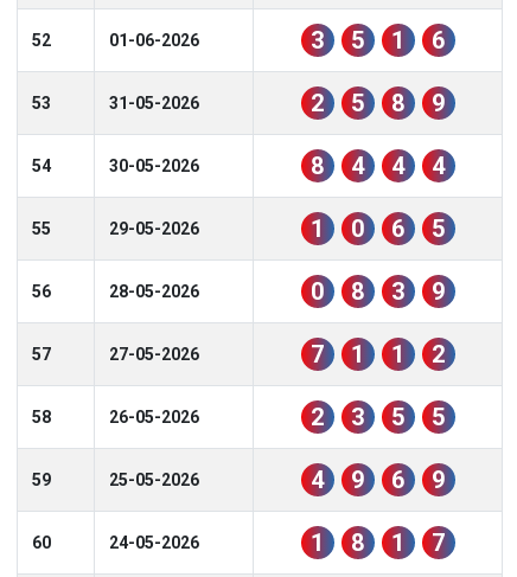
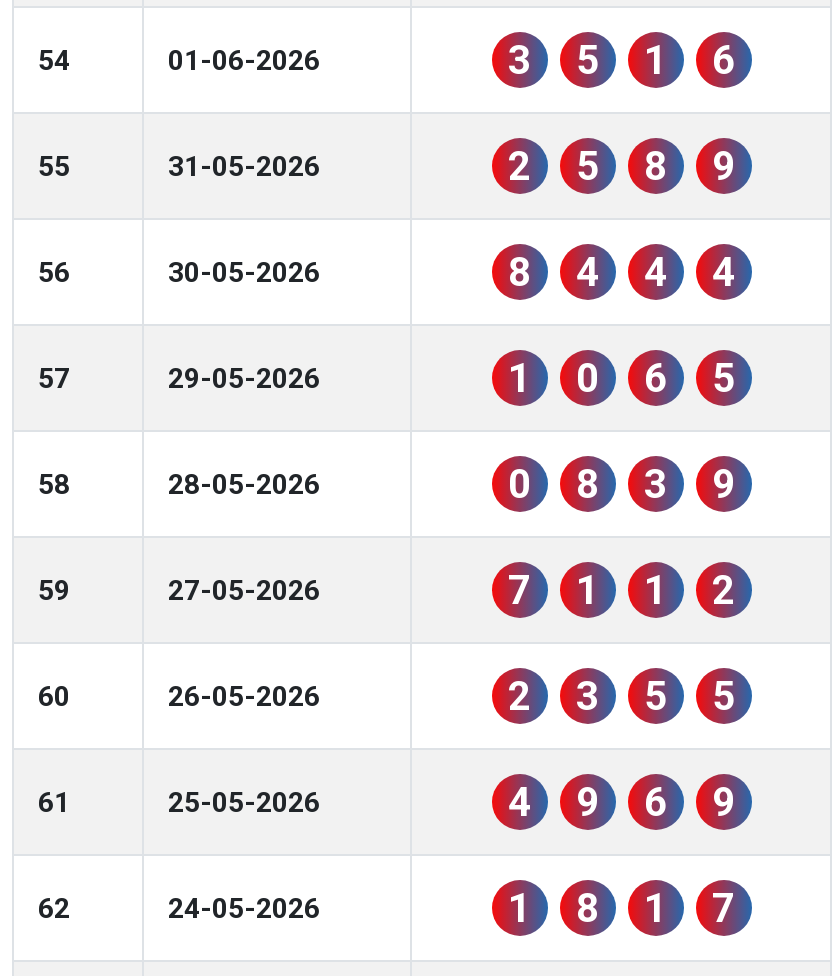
- 52
+ 54

- 53
+ 55

- 54
+ 56

- 55
+ 57

- 56
+ 58

- 57
+ 59

- 58
+ 60

- 59
+ 61

- 60
+ 62
